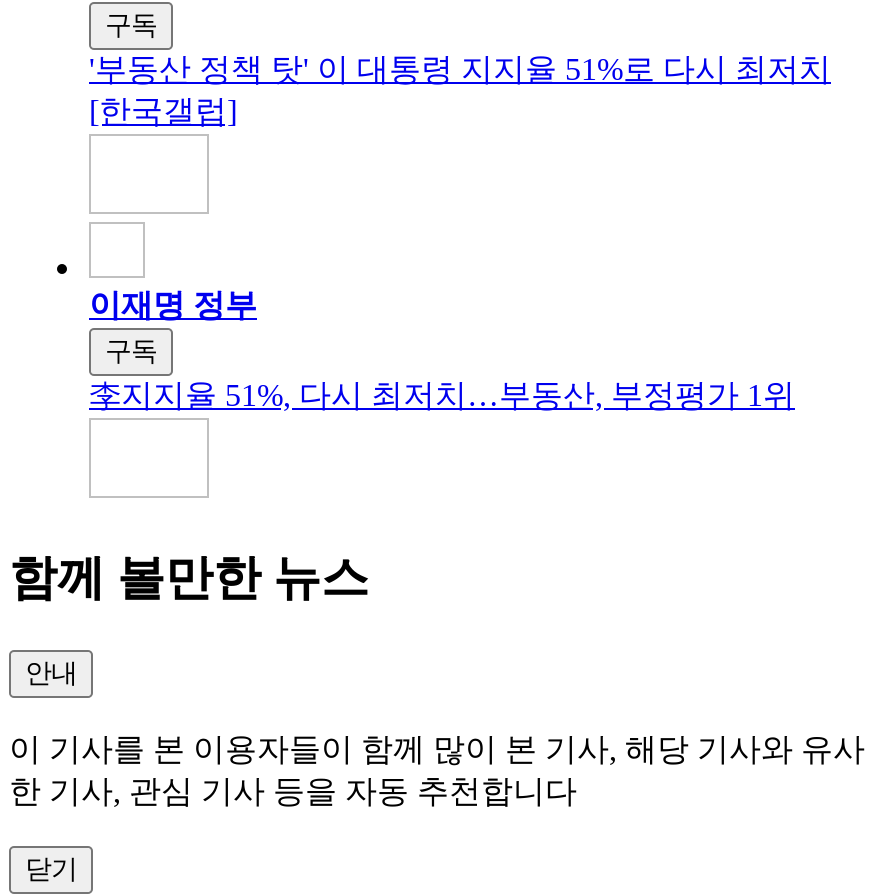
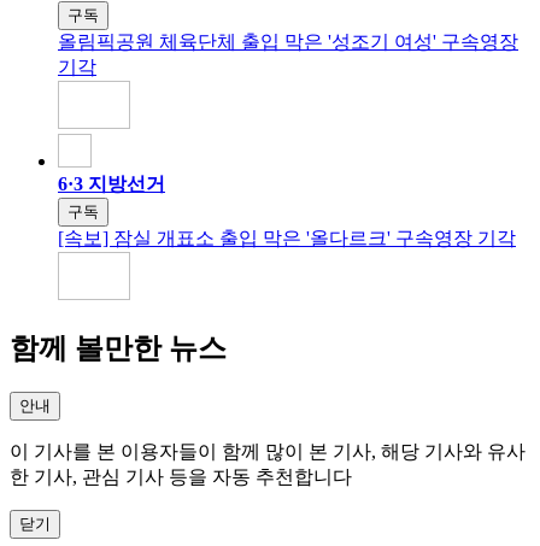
- '부동산 정책 탓' 이 대통령 지지율 51%로 다시 최저치
- [한국갤럽]
+ 올림픽공원 체육단체 출입 막은 '성조기 여성' 구속영장
+ 기각

- 이재명 정부
+ 6·3 지방선거

- 李지지율 51%, 다시 최저치…부동산, 부정평가 1위
+ [속보] 잠실 개표소 출입 막은 '올다르크' 구속영장 기각
